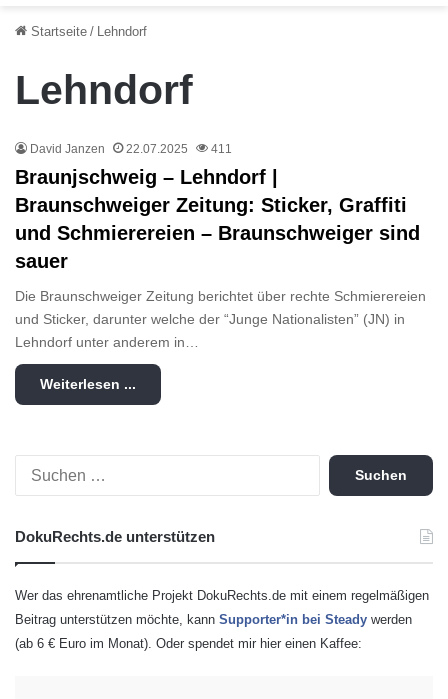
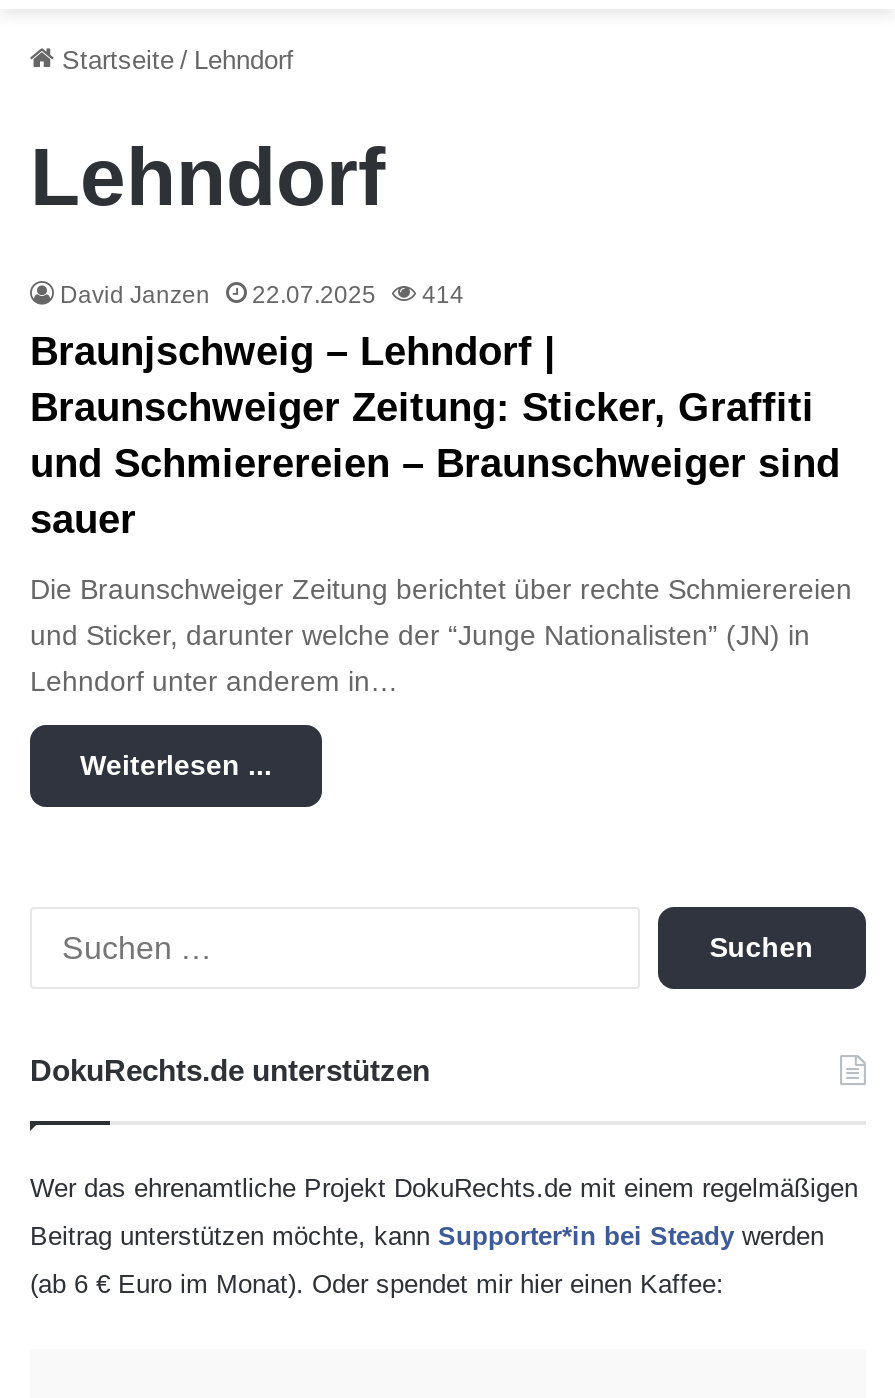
- David Janzen 22.07.2025 411
+ David Janzen 22.07.2025 414
